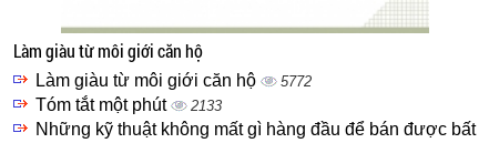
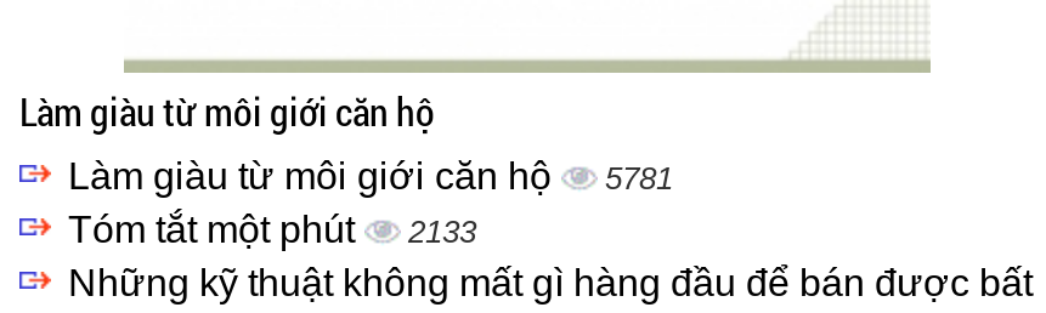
- Làm giàu từ môi giới căn hộ 5772
+ Làm giàu từ môi giới căn hộ 5781
